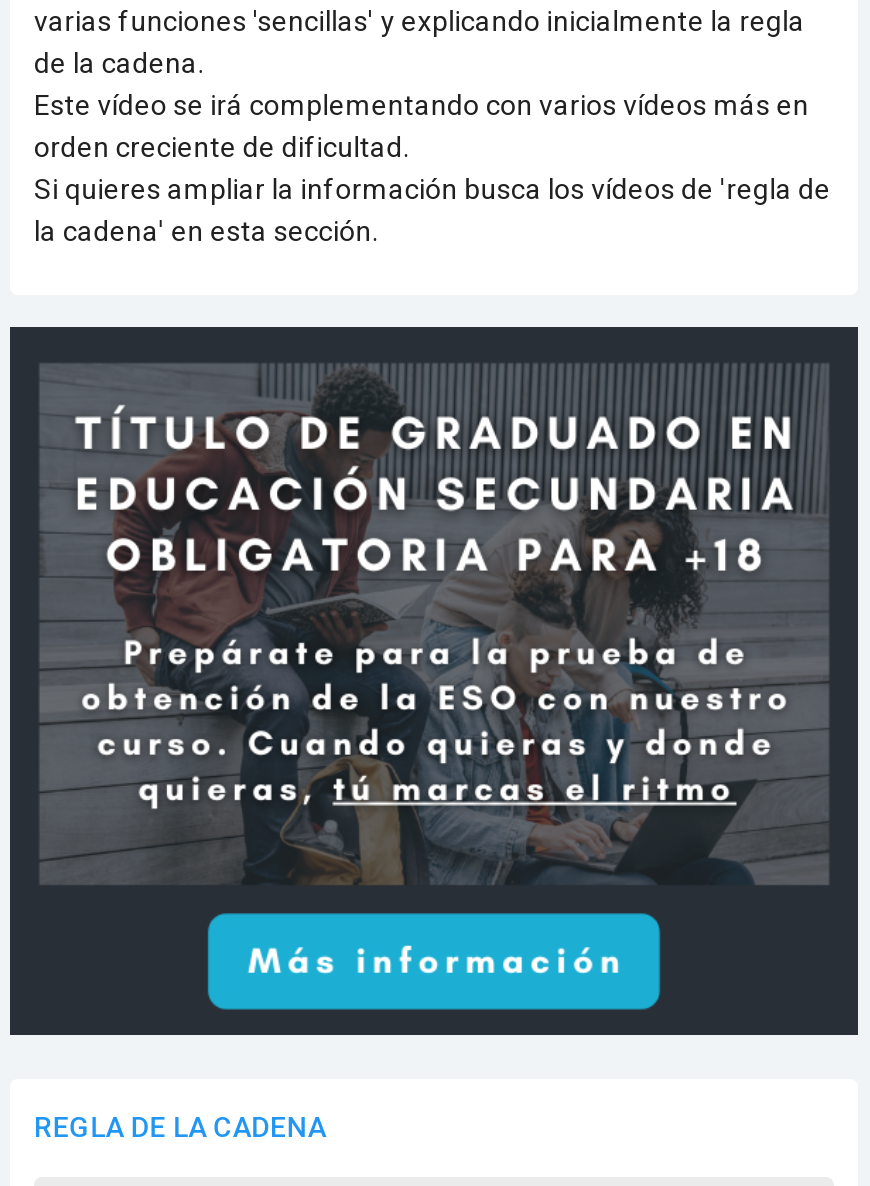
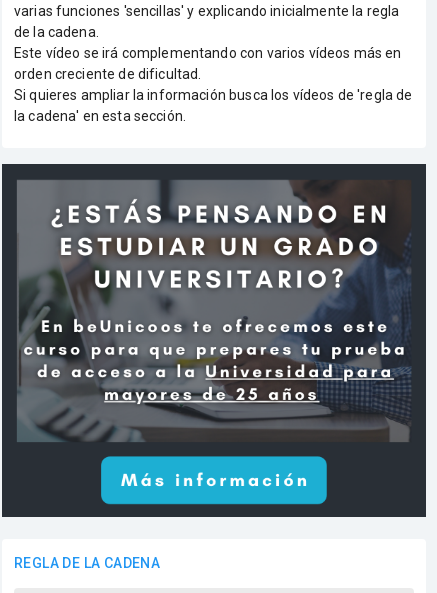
- [image]
+ [image]
